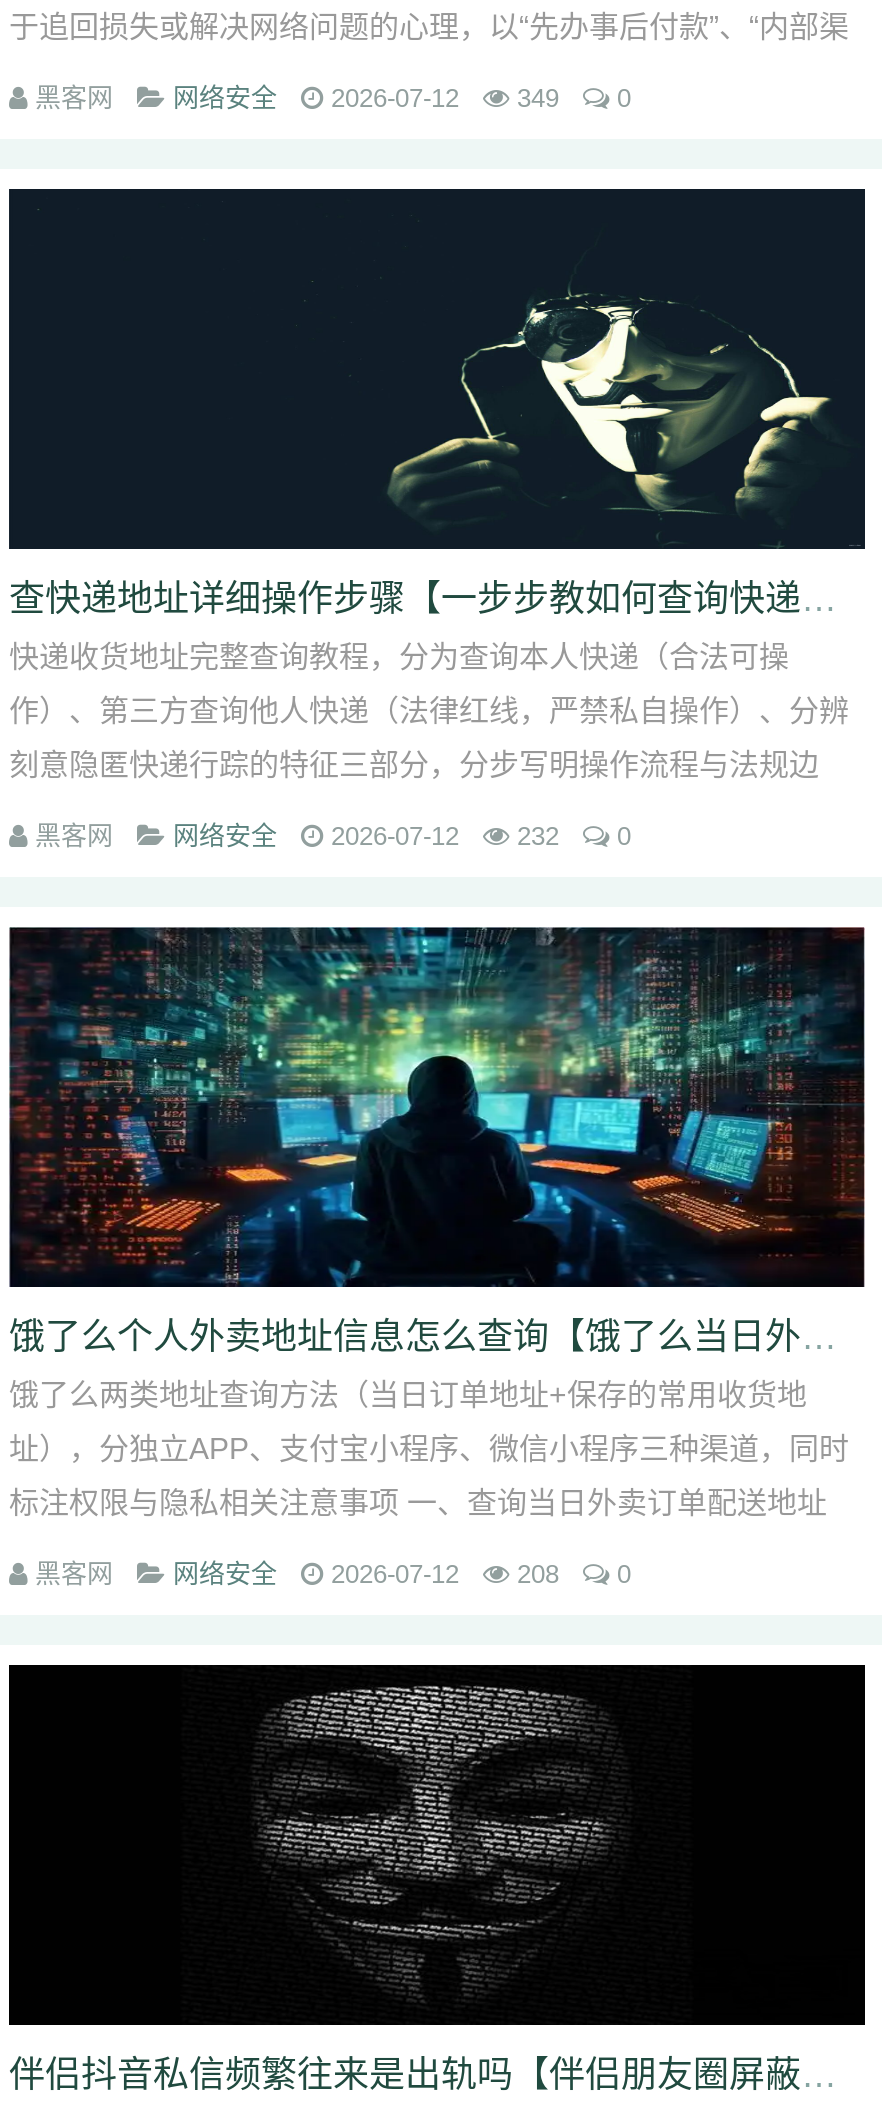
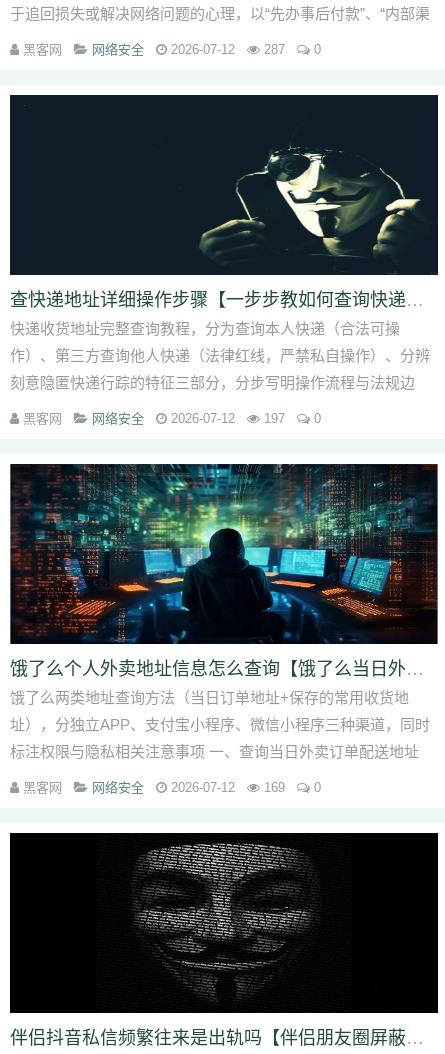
- 349
+ 287

- 232
+ 197

- 208
+ 169
